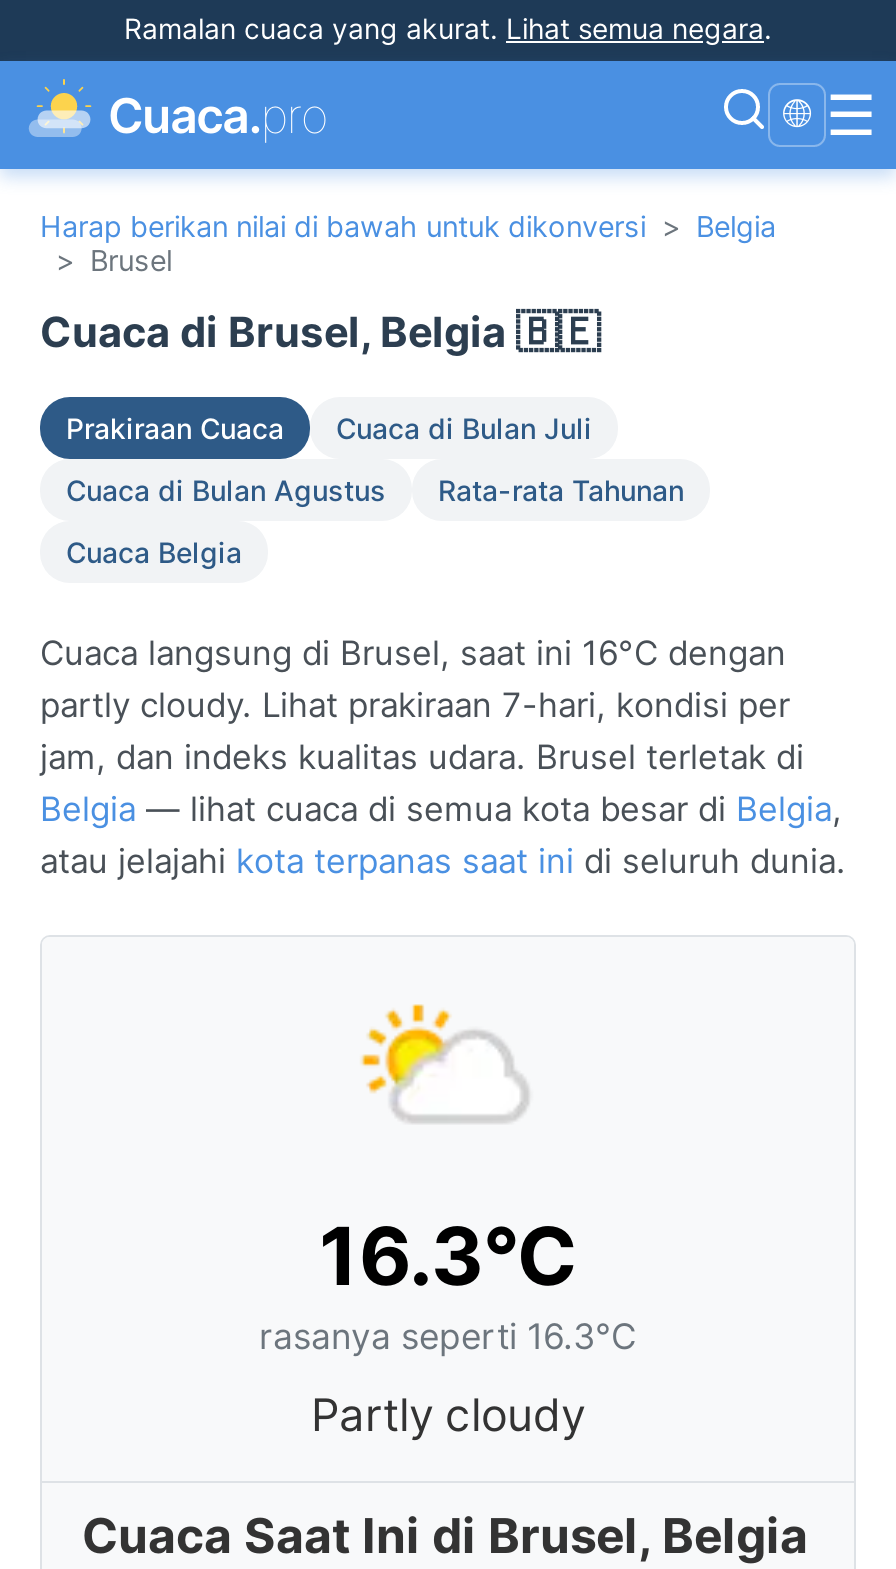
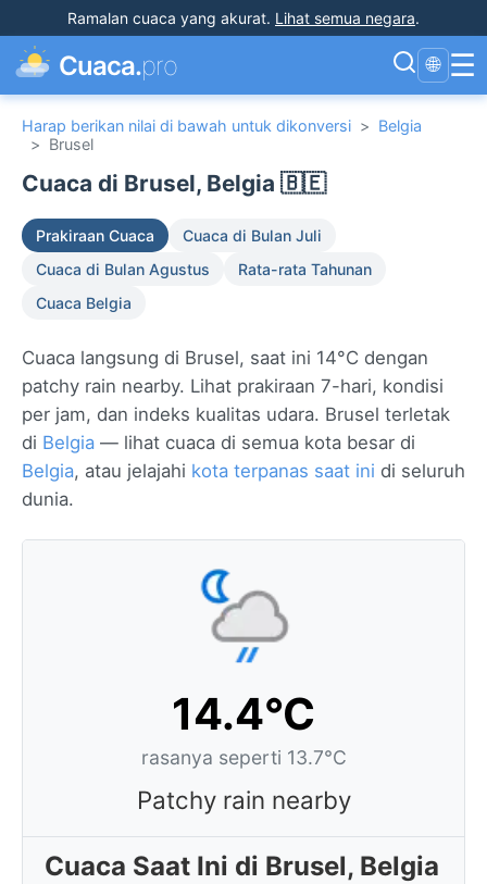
- Cuaca langsung di Brusel, saat ini 16°C dengan
- partly cloudy. Lihat prakiraan 7-hari, kondisi per
- jam, dan indeks kualitas udara. Brusel terletak di
- Belgia — lihat cuaca di semua kota besar di Belgia,
- atau jelajahi kota terpanas saat ini di seluruh dunia.
+ Cuaca langsung di Brusel, saat ini 14°C dengan
+ patchy rain nearby. Lihat prakiraan 7-hari, kondisi
+ per jam, dan indeks kualitas udara. Brusel terletak
+ di Belgia — lihat cuaca di semua kota besar di
+ Belgia, atau jelajahi kota terpanas saat ini di seluruh
+ dunia.

- [image]
+ [image]

- 16.3°C
- rasanya seperti 16.3°C
+ 14.4°C
+ rasanya seperti 13.7°C

- Partly cloudy
+ Patchy rain nearby
